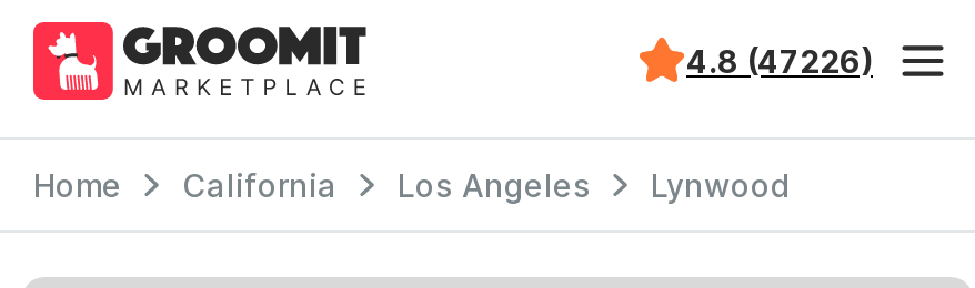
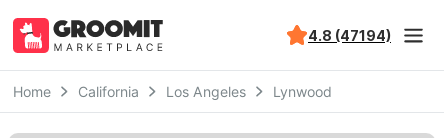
- 4.8 (47226)
+ 4.8 (47194)
